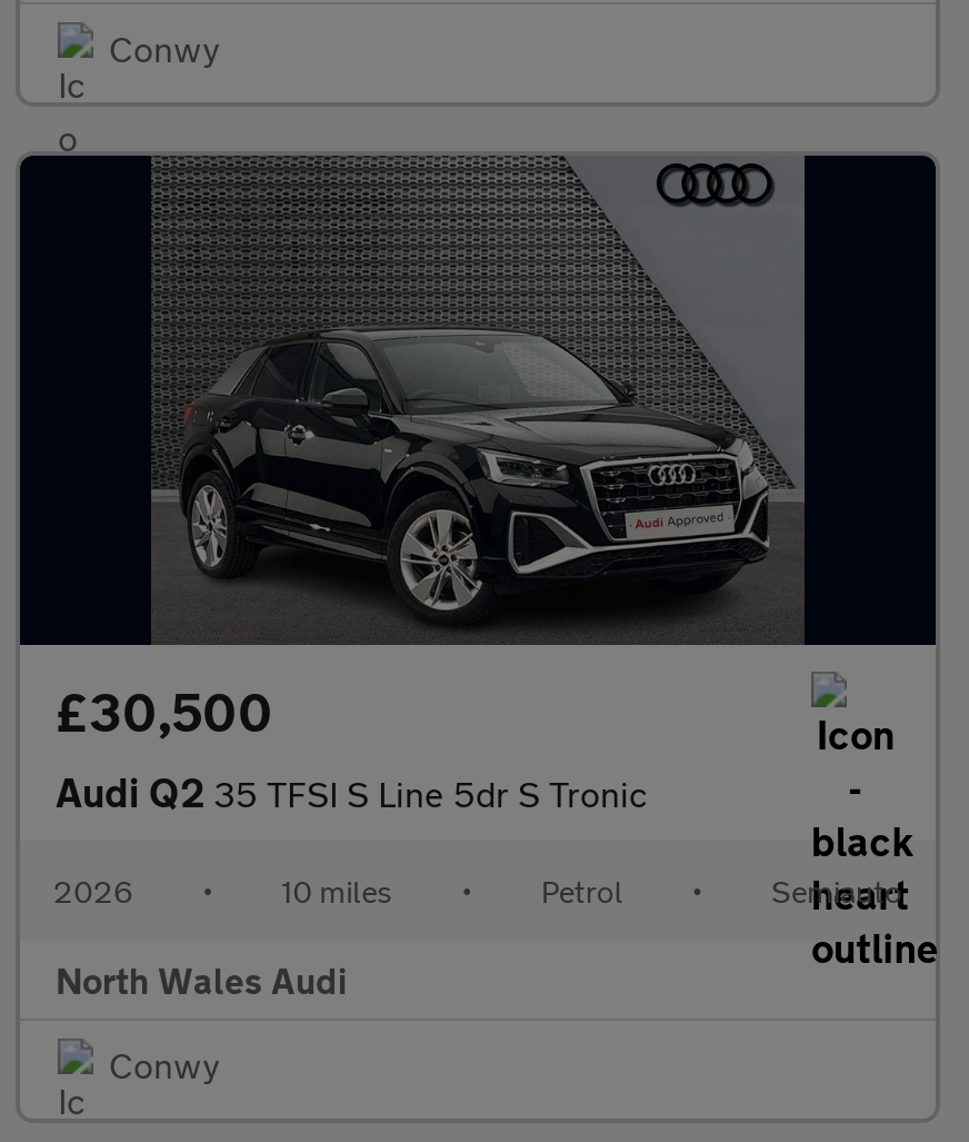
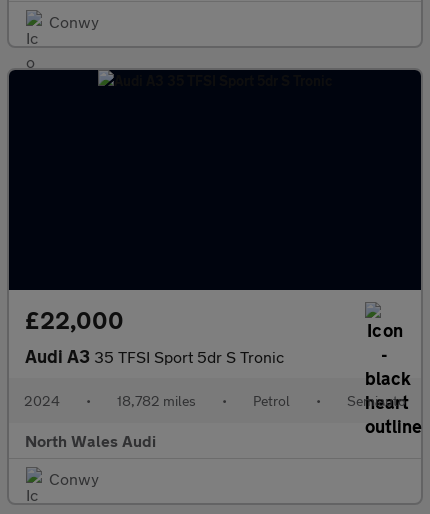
- [image]

- £30,500
- Audi Q2 35 TFSI S Line 5dr S Tronic
+ £22,000
+ Audi A3 35 TFSI Sport 5dr S Tronic

- 2026
+ 2024

- 10 miles
+ 18,782 miles
